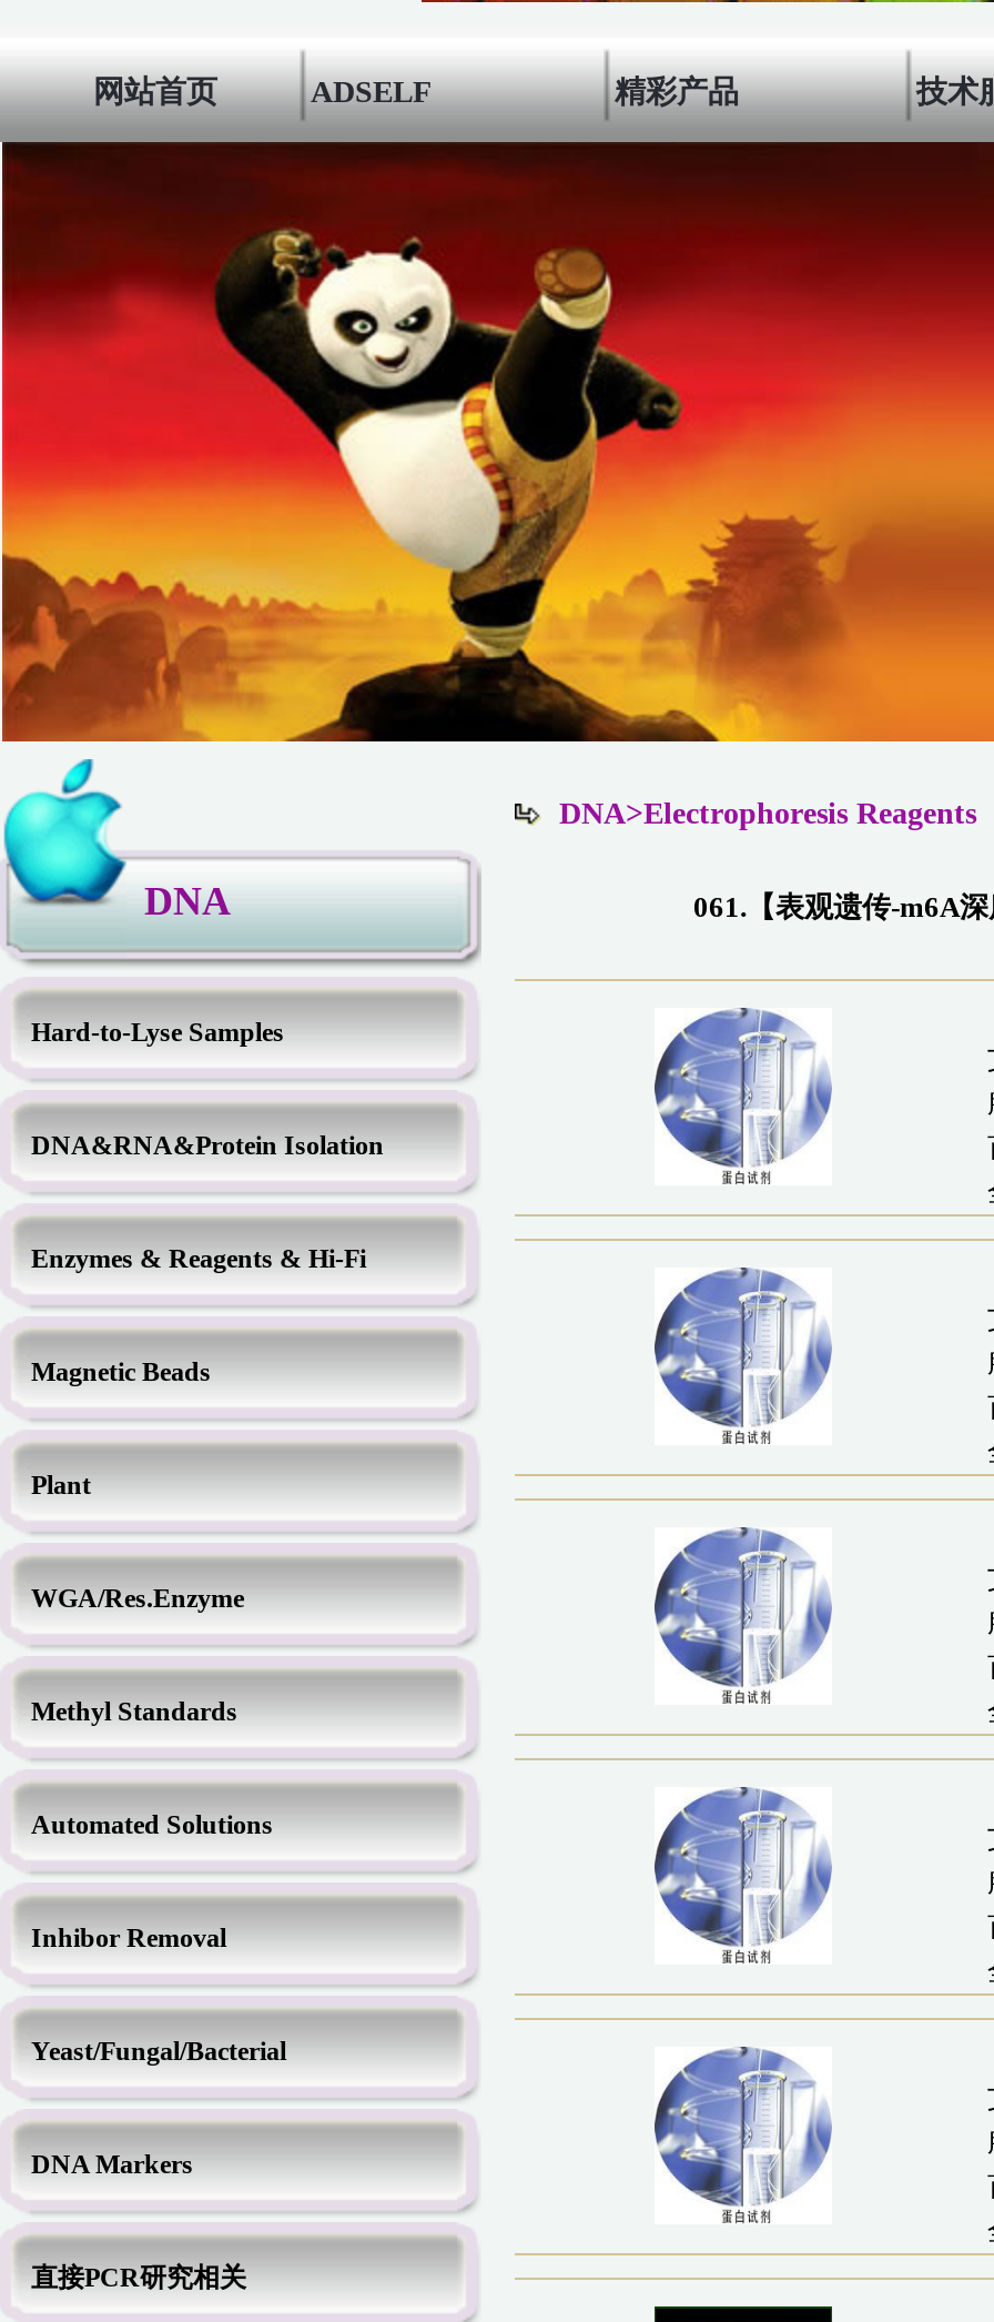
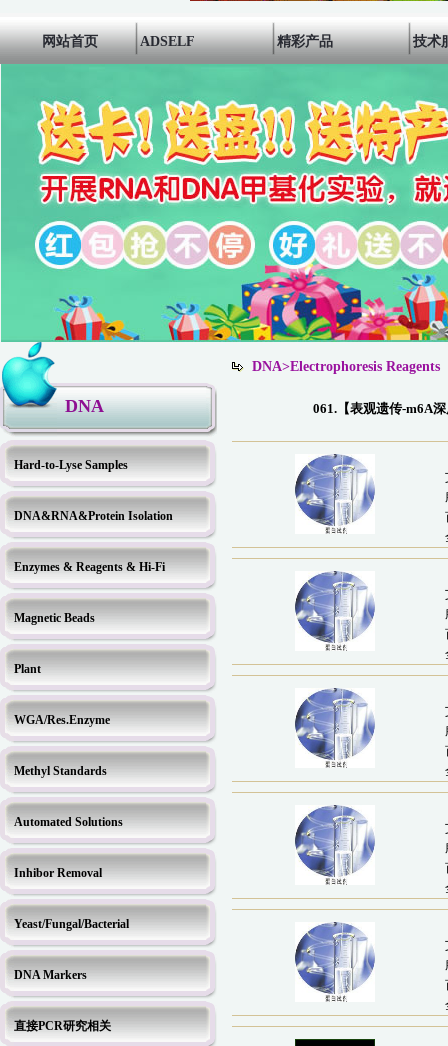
- [image]
+ [image]
